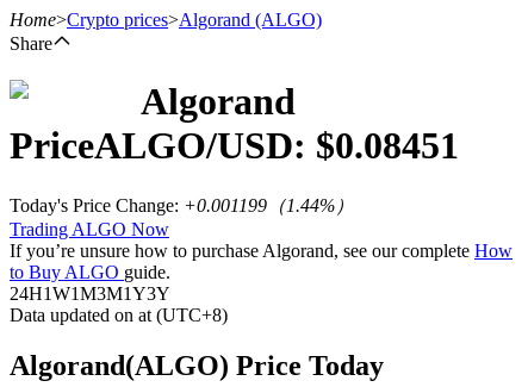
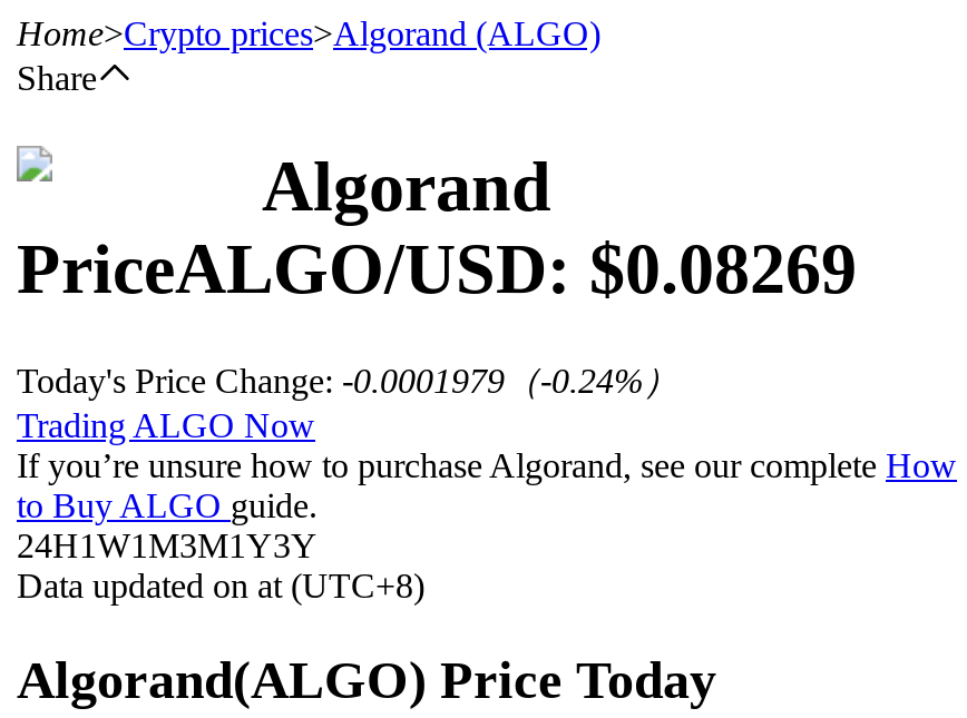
- PriceALGO/USD: $0.08451
+ PriceALGO/USD: $0.08269

- Today's Price Change: +0.001199（1.44%）
+ Today's Price Change: -0.0001979（-0.24%）
